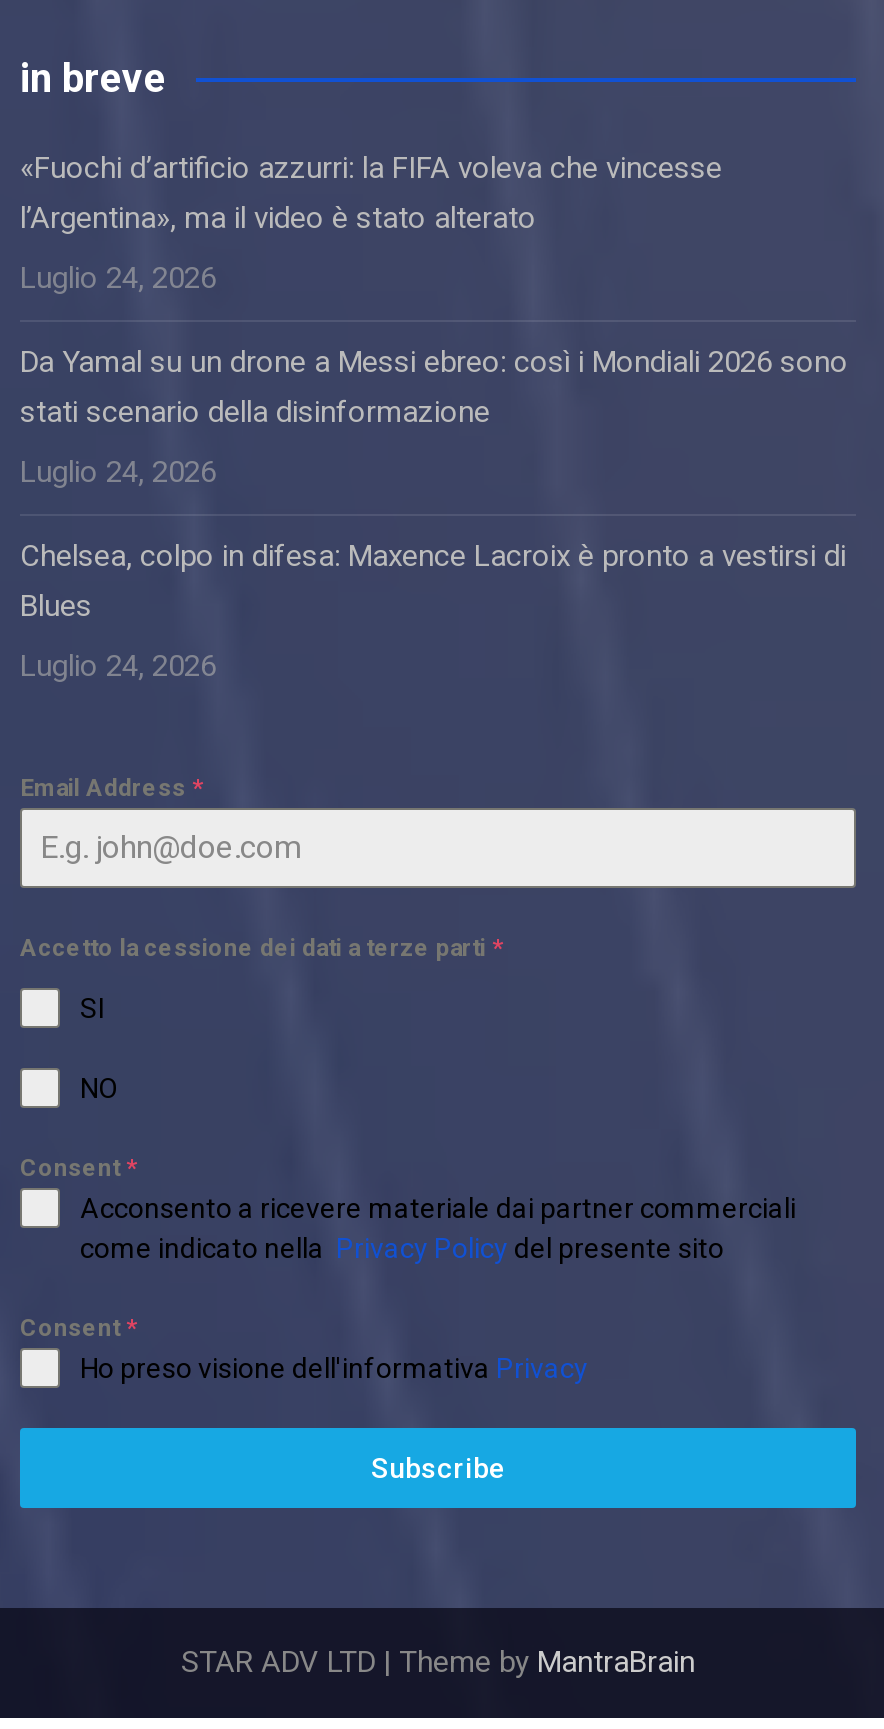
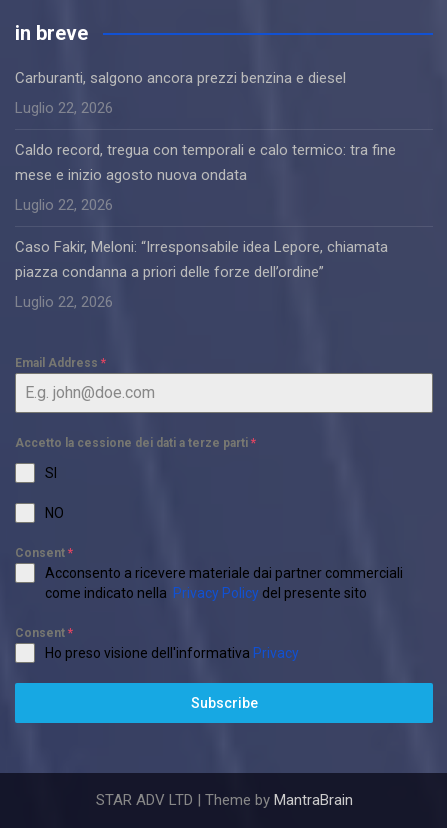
- «Fuochi d’artificio azzurri: la FIFA voleva che vincesse
- l’Argentina», ma il video è stato alterato
+ Carburanti, salgono ancora prezzi benzina e diesel

- Luglio 24, 2026
+ Luglio 22, 2026

- Da Yamal su un drone a Messi ebreo: così i Mondiali 2026 sono
- stati scenario della disinformazione
+ Caldo record, tregua con temporali e calo termico: tra fine
+ mese e inizio agosto nuova ondata

- Luglio 24, 2026
+ Luglio 22, 2026

- Chelsea, colpo in difesa: Maxence Lacroix è pronto a vestirsi di
- Blues
+ Caso Fakir, Meloni: “Irresponsabile idea Lepore, chiamata
+ piazza condanna a priori delle forze dell’ordine”

- Luglio 24, 2026
+ Luglio 22, 2026
